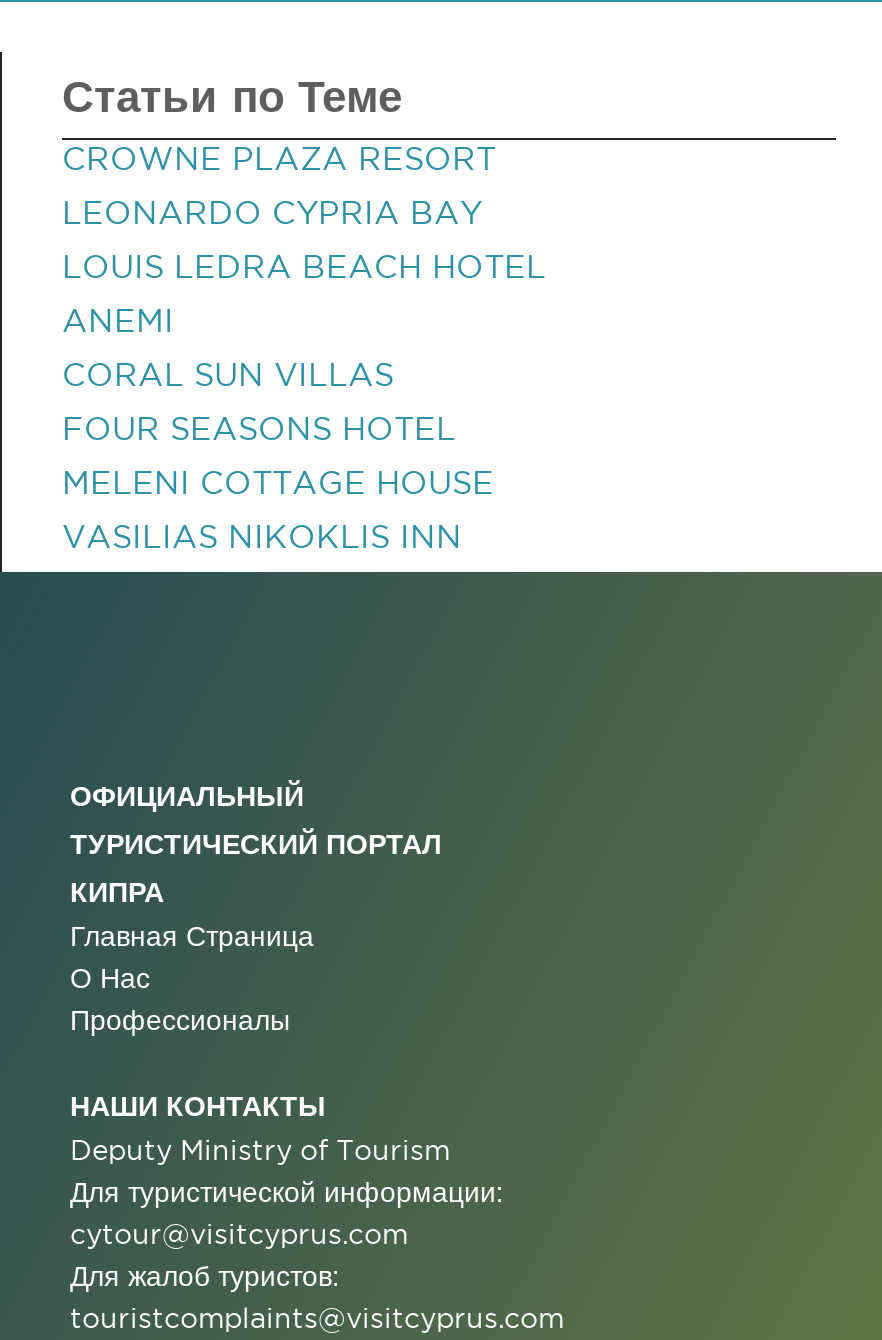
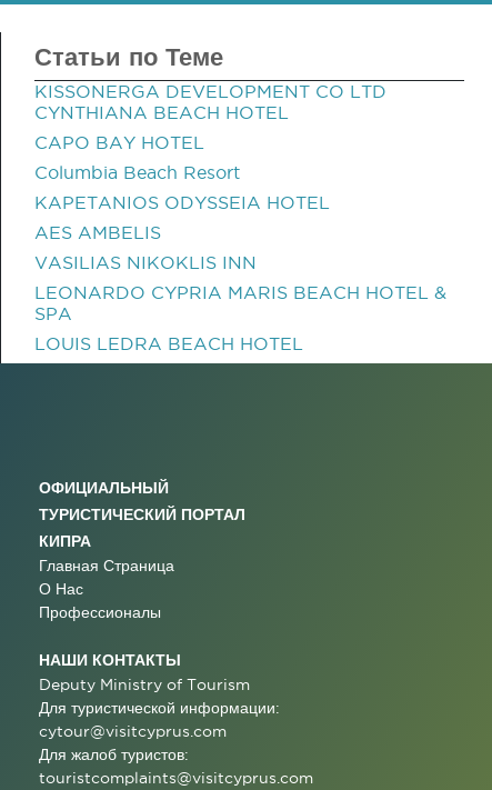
- CROWNE PLAZA RESORT
- LEONARDO CYPRIA BAY
- ANEMI
- CORAL SUN VILLAS
- FOUR SEASONS HOTEL
- MELENI COTTAGE HOUSE
+ KISSONERGA DEVELOPMENT CO LTD
+ CYNTHIANA BEACH HOTEL
+ CAPO BAY HOTEL
+ Columbia Beach Resort
+ KAPETANIOS ODYSSEIA HOTEL
+ AES AMBELIS

moved down: LOUIS LEDRA BEACH HOTEL

moved up: VASILIAS NIKOKLIS INN

+ LEONARDO CYPRIA MARIS BEACH HOTEL &
+ SPA
